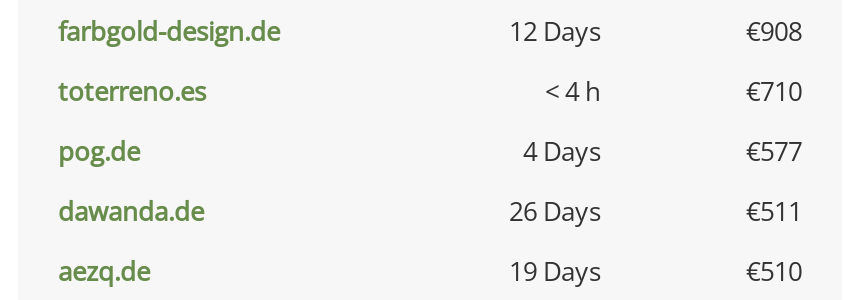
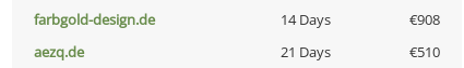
- 12 Days
+ 14 Days

- toterreno.es
- < 4 h
- €710
- pog.de
- 4 Days
- €577
- dawanda.de
- 26 Days
- €511

- 19 Days
+ 21 Days
